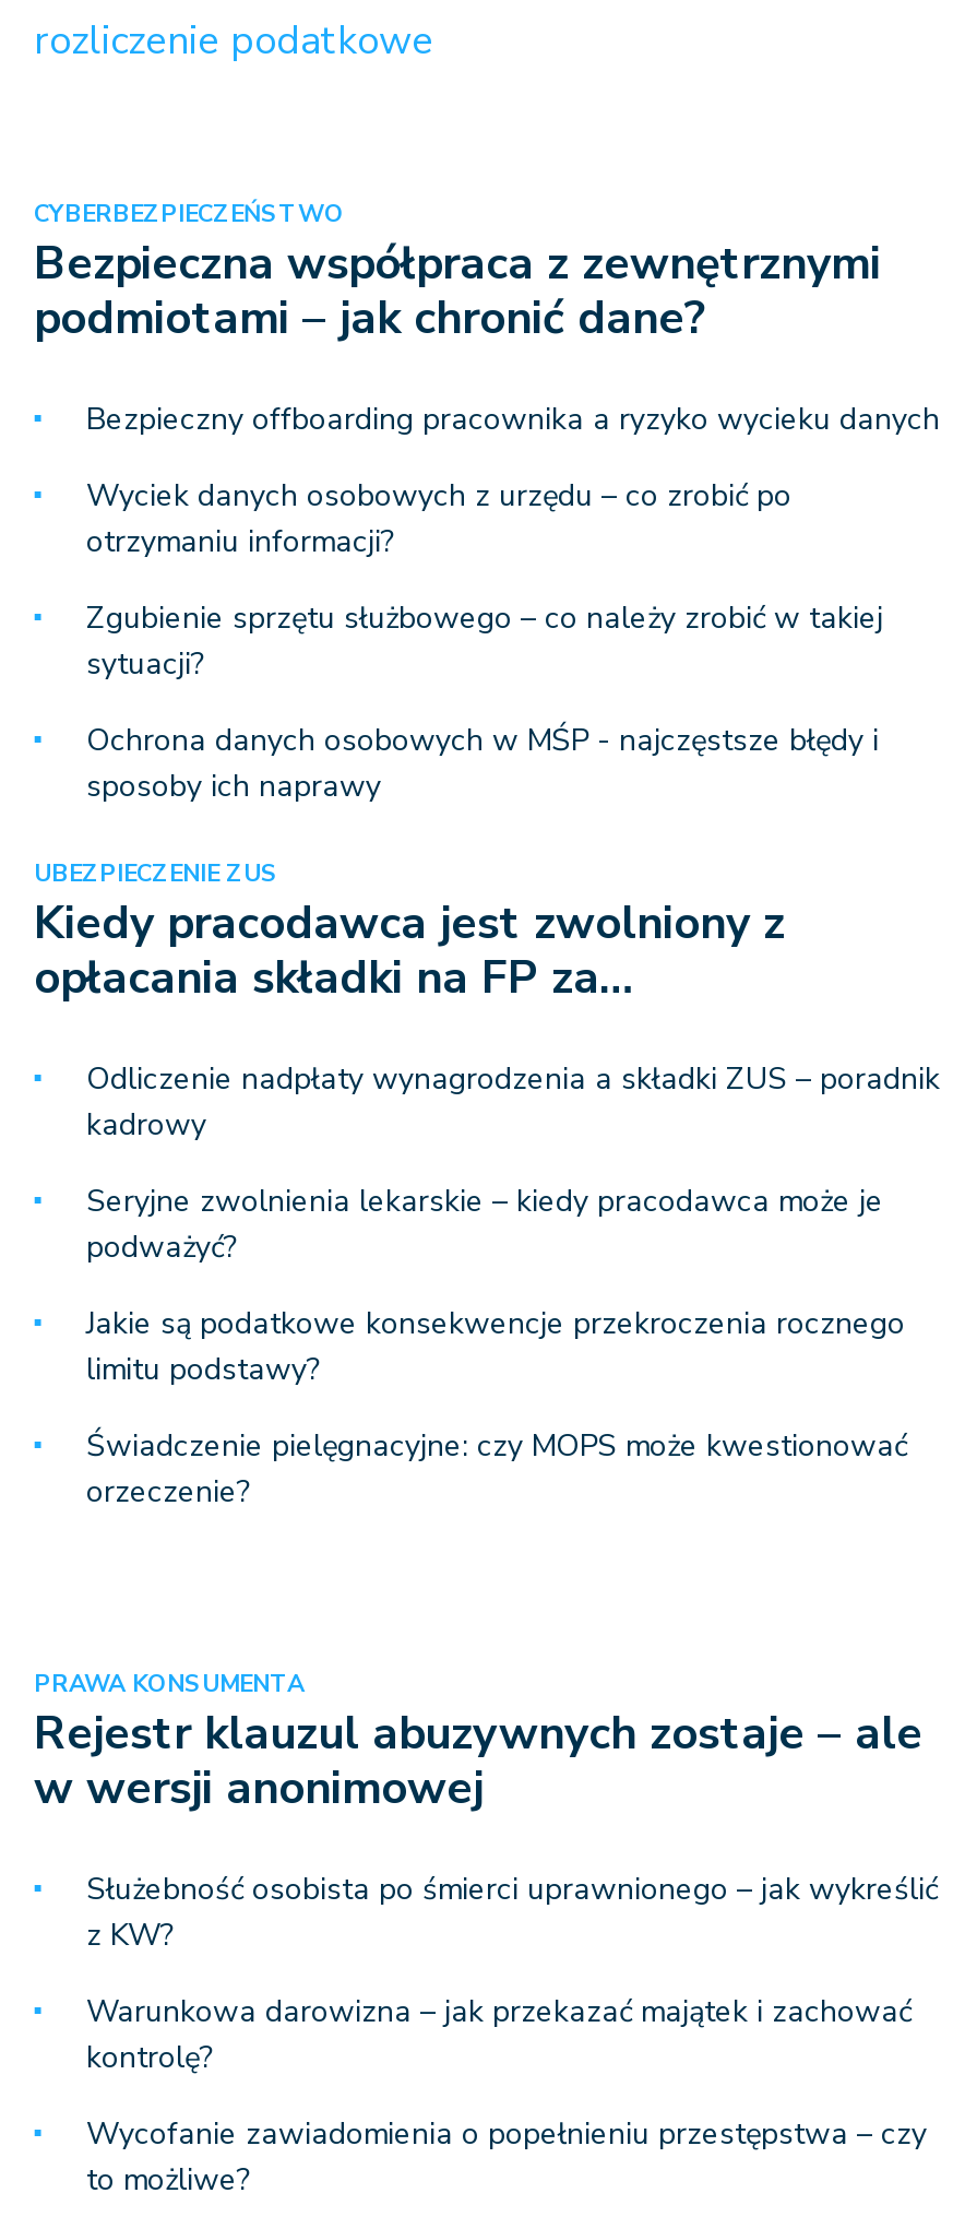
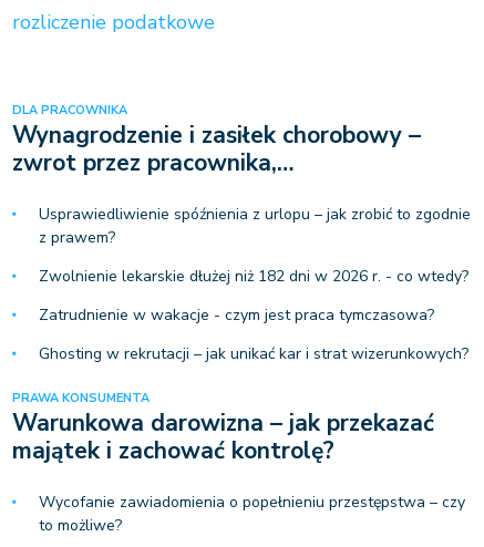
- CYBERBEZPIECZEŃSTWO
- Bezpieczna współpraca z zewnętrznymi
- podmiotami – jak chronić dane?
- Bezpieczny offboarding pracownika a ryzyko wycieku danych
- Wyciek danych osobowych z urzędu – co zrobić po
- otrzymaniu informacji?
- Zgubienie sprzętu służbowego – co należy zrobić w takiej
- sytuacji?
- Ochrona danych osobowych w MŚP - najczęstsze błędy i
- sposoby ich naprawy
- UBEZPIECZENIE ZUS
- Kiedy pracodawca jest zwolniony z
- opłacania składki na FP za…
- Odliczenie nadpłaty wynagrodzenia a składki ZUS – poradnik
- kadrowy
- Seryjne zwolnienia lekarskie – kiedy pracodawca może je
- podważyć?
- Jakie są podatkowe konsekwencje przekroczenia rocznego
- limitu podstawy?
- Świadczenie pielęgnacyjne: czy MOPS może kwestionować
- orzeczenie?
+ DLA PRACOWNIKA
+ Wynagrodzenie i zasiłek chorobowy –
+ zwrot przez pracownika,…
+ Usprawiedliwienie spóźnienia z urlopu – jak zrobić to zgodnie
+ z prawem?
+ Zwolnienie lekarskie dłużej niż 182 dni w 2026 r. - co wtedy?
+ Zatrudnienie w wakacje - czym jest praca tymczasowa?
+ Ghosting w rekrutacji – jak unikać kar i strat wizerunkowych?

- Rejestr klauzul abuzywnych zostaje – ale
- w wersji anonimowej
- Służebność osobista po śmierci uprawnionego – jak wykreślić
- z KW?
- Warunkowa darowizna – jak przekazać majątek i zachować
- kontrolę?
+ Warunkowa darowizna – jak przekazać
+ majątek i zachować kontrolę?
